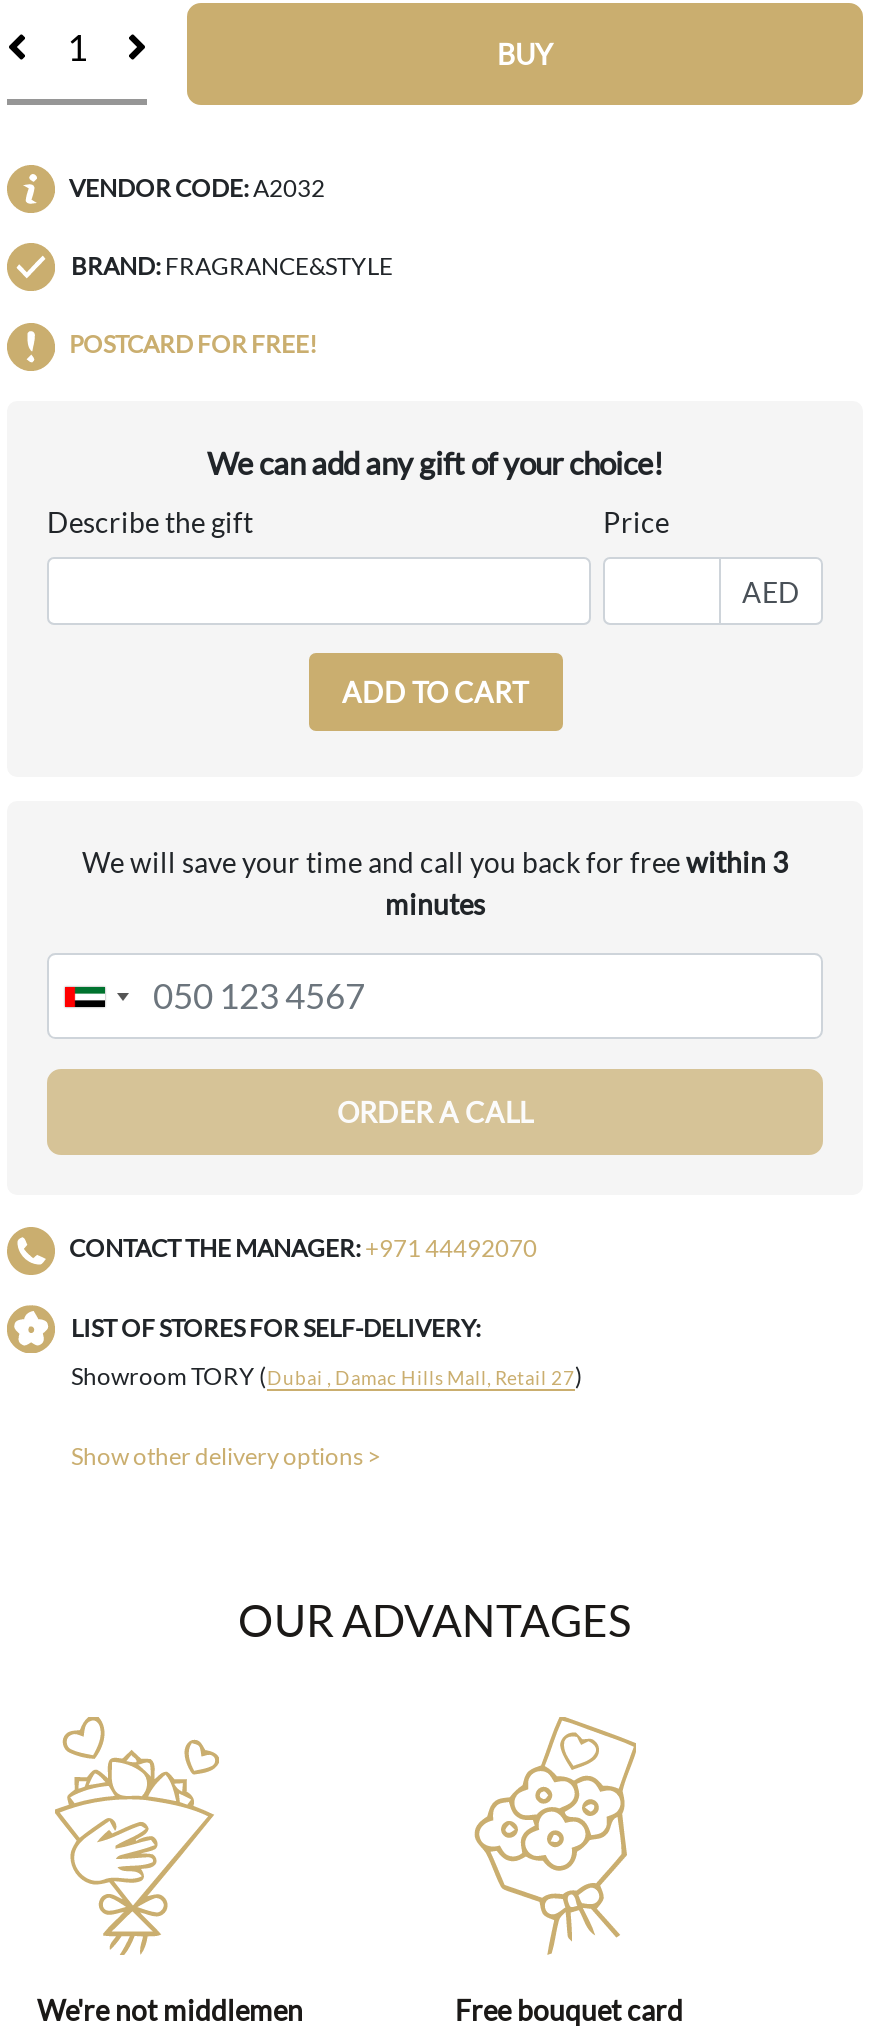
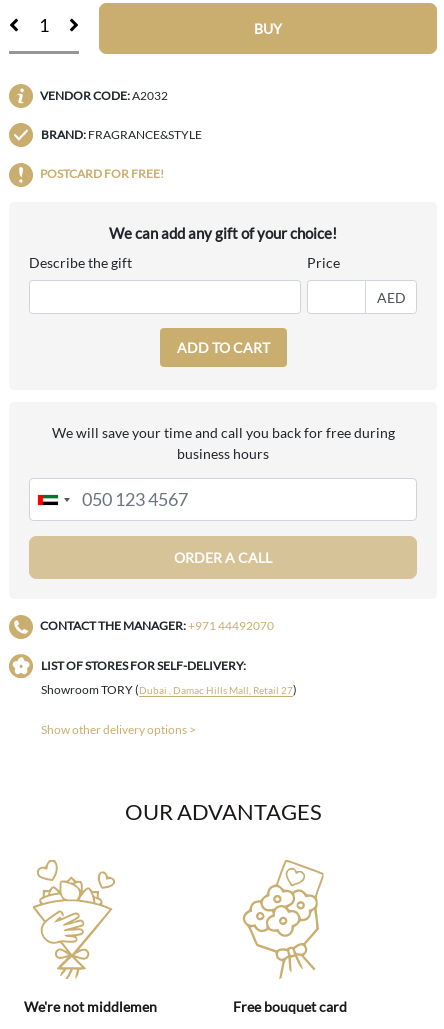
- We will save your time and call you back for free within 3
- minutes
+ We will save your time and call you back for free during
+ business hours
